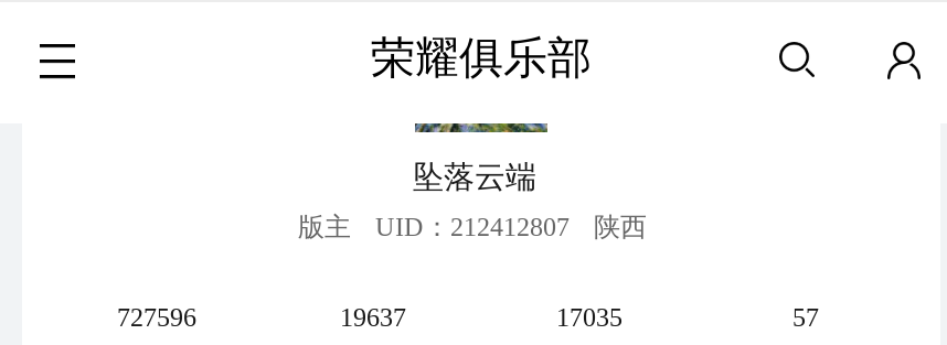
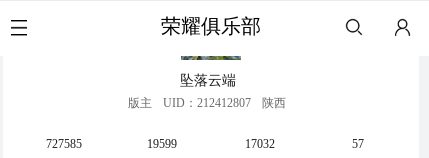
- 727596
+ 727585

- 19637
+ 19599

- 17035
+ 17032
